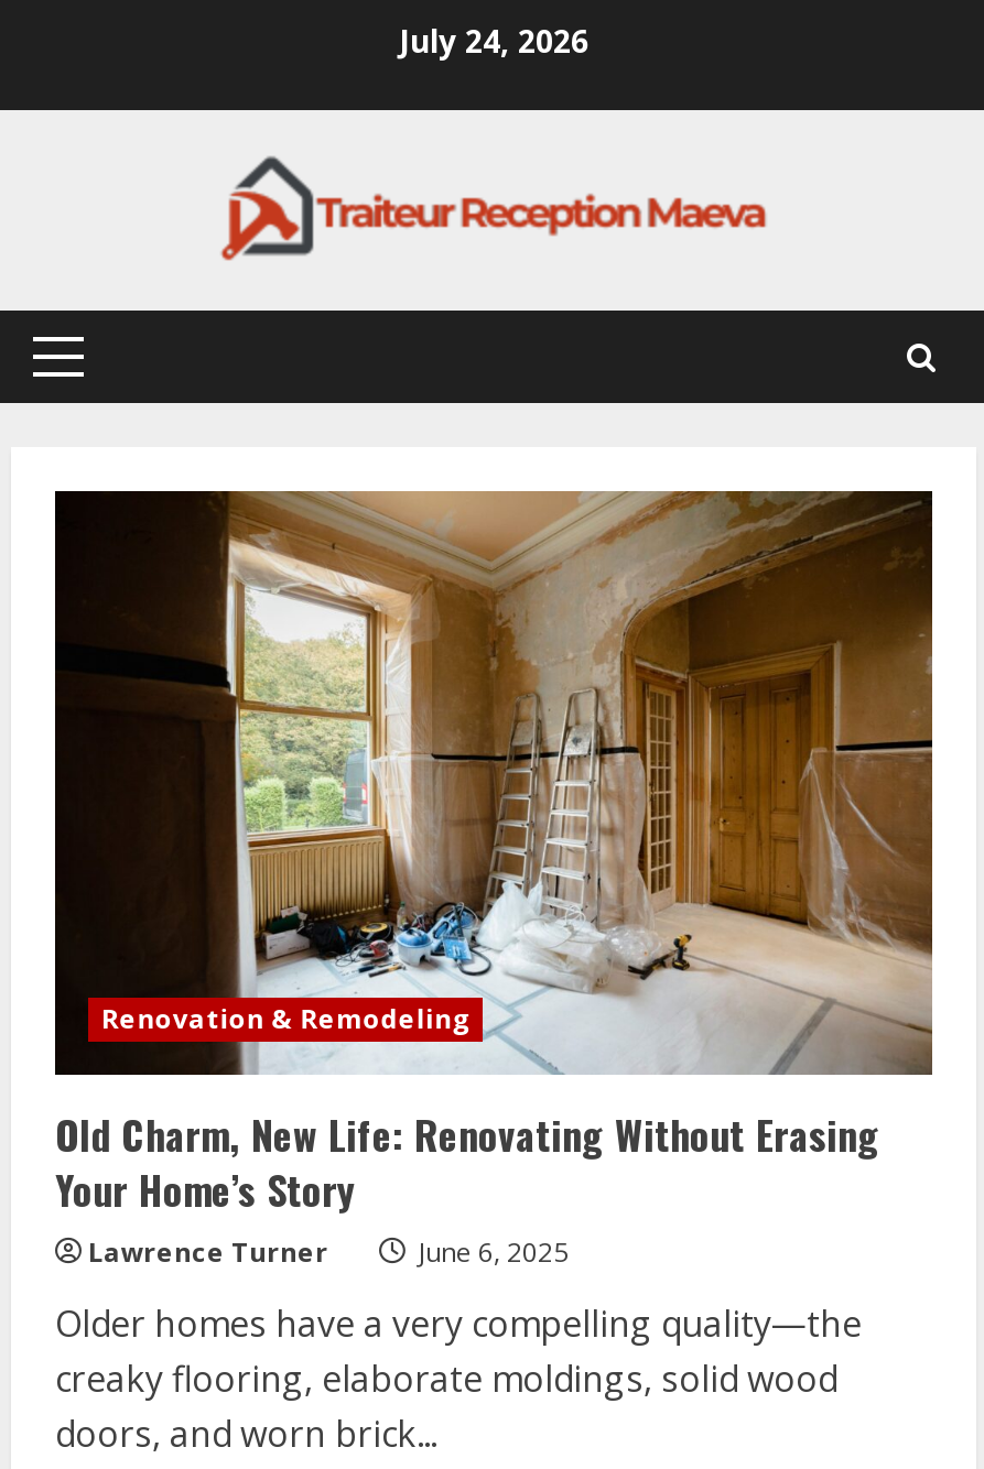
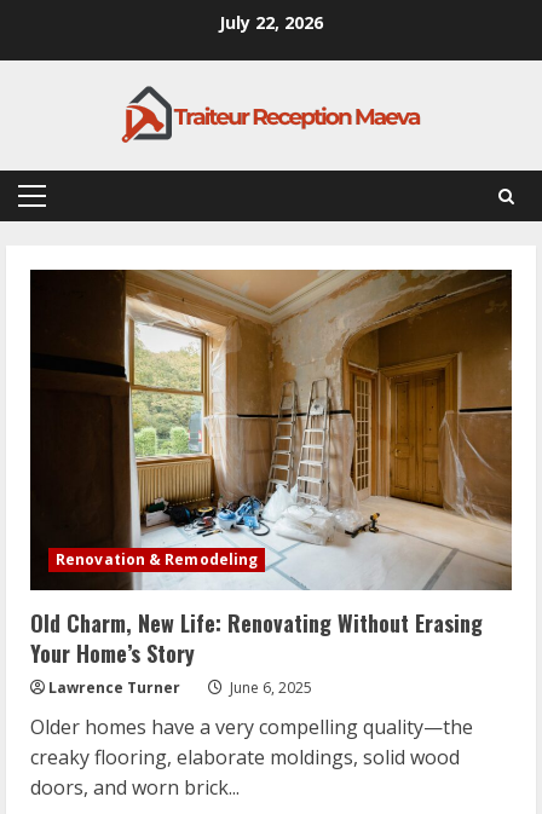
- July 24, 2026
+ July 22, 2026
